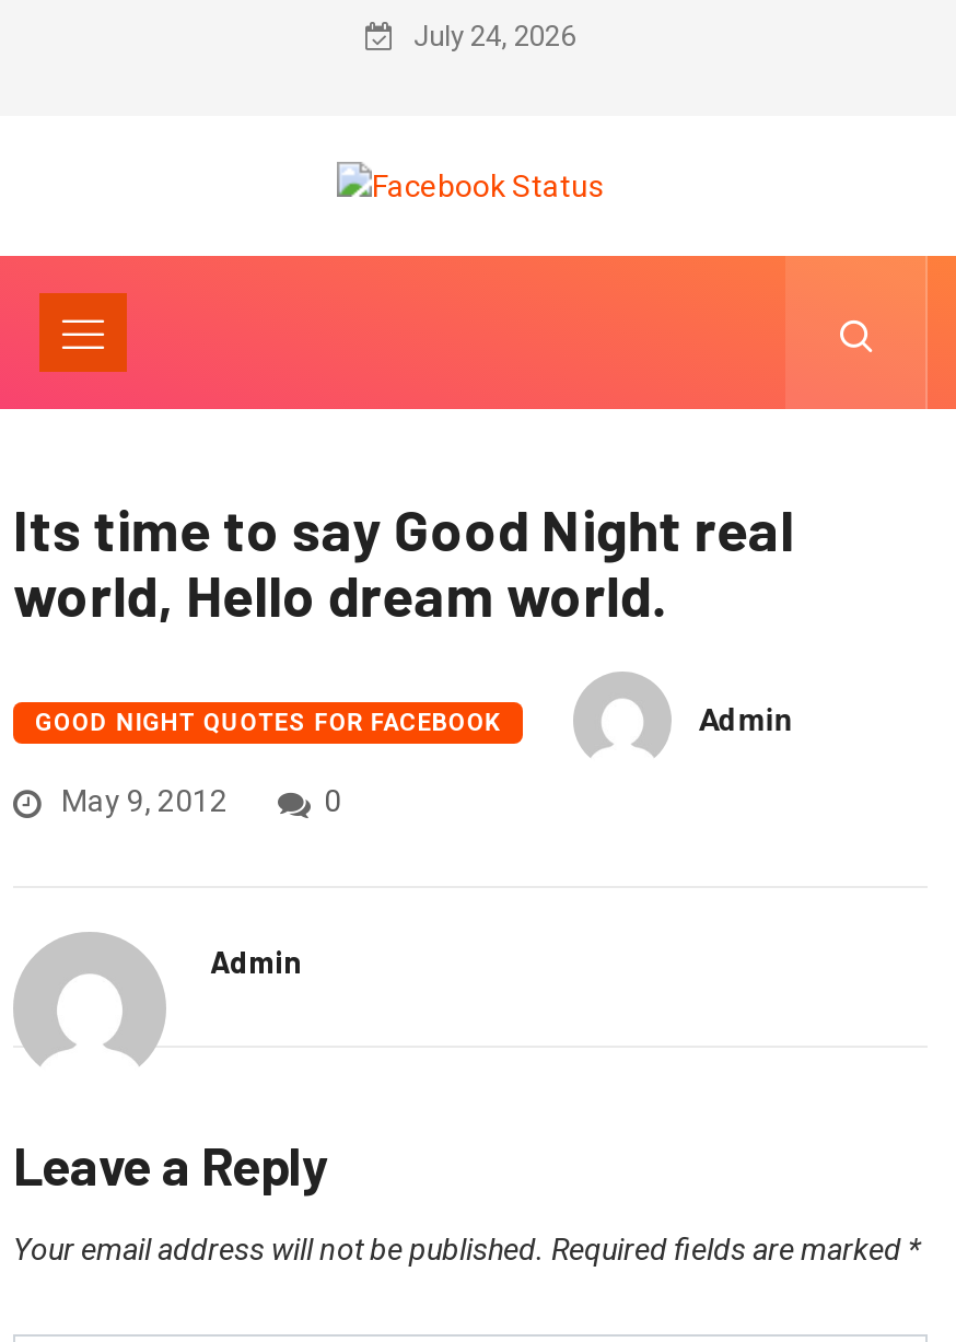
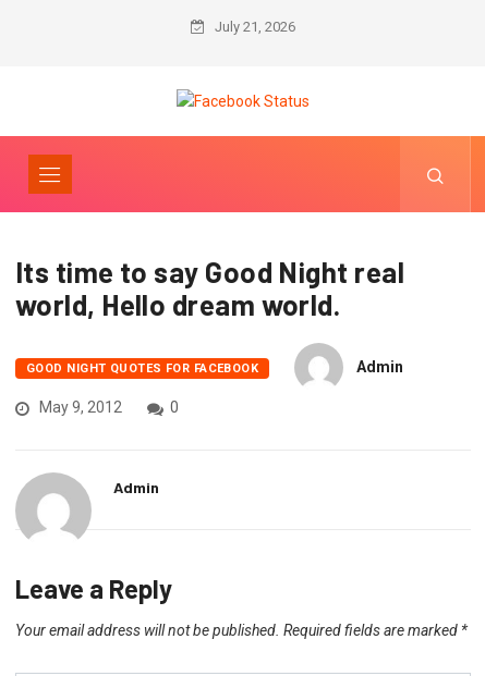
- July 24, 2026
+ July 21, 2026
